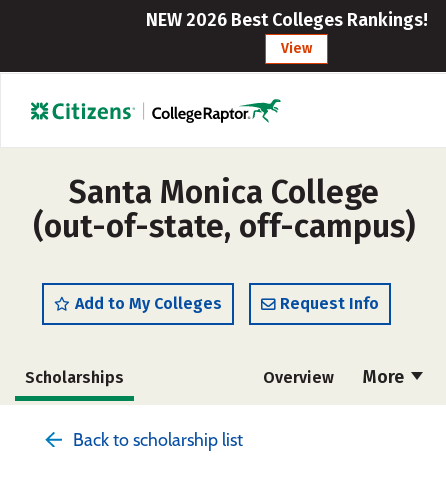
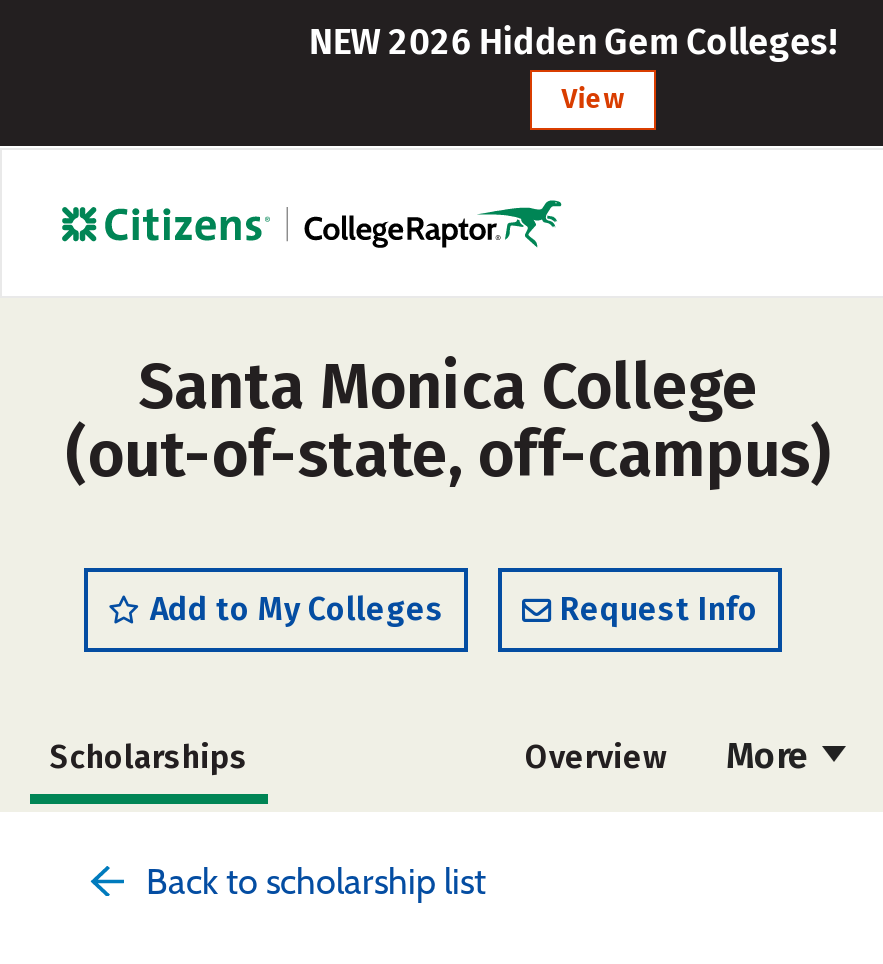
- NEW 2026 Best Colleges Rankings!
+ NEW 2026 Hidden Gem Colleges!
